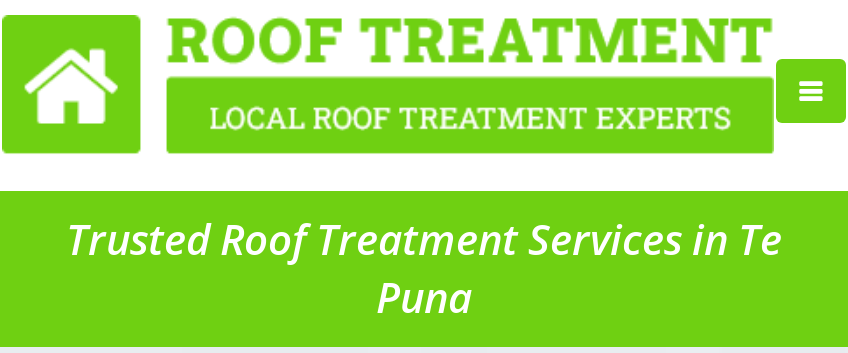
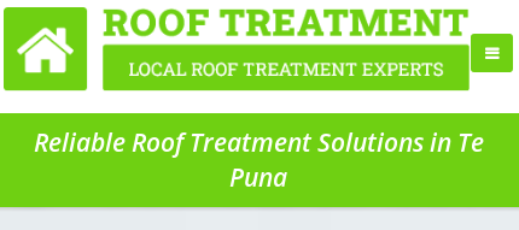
- Trusted Roof Treatment Services in Te
+ Reliable Roof Treatment Solutions in Te
